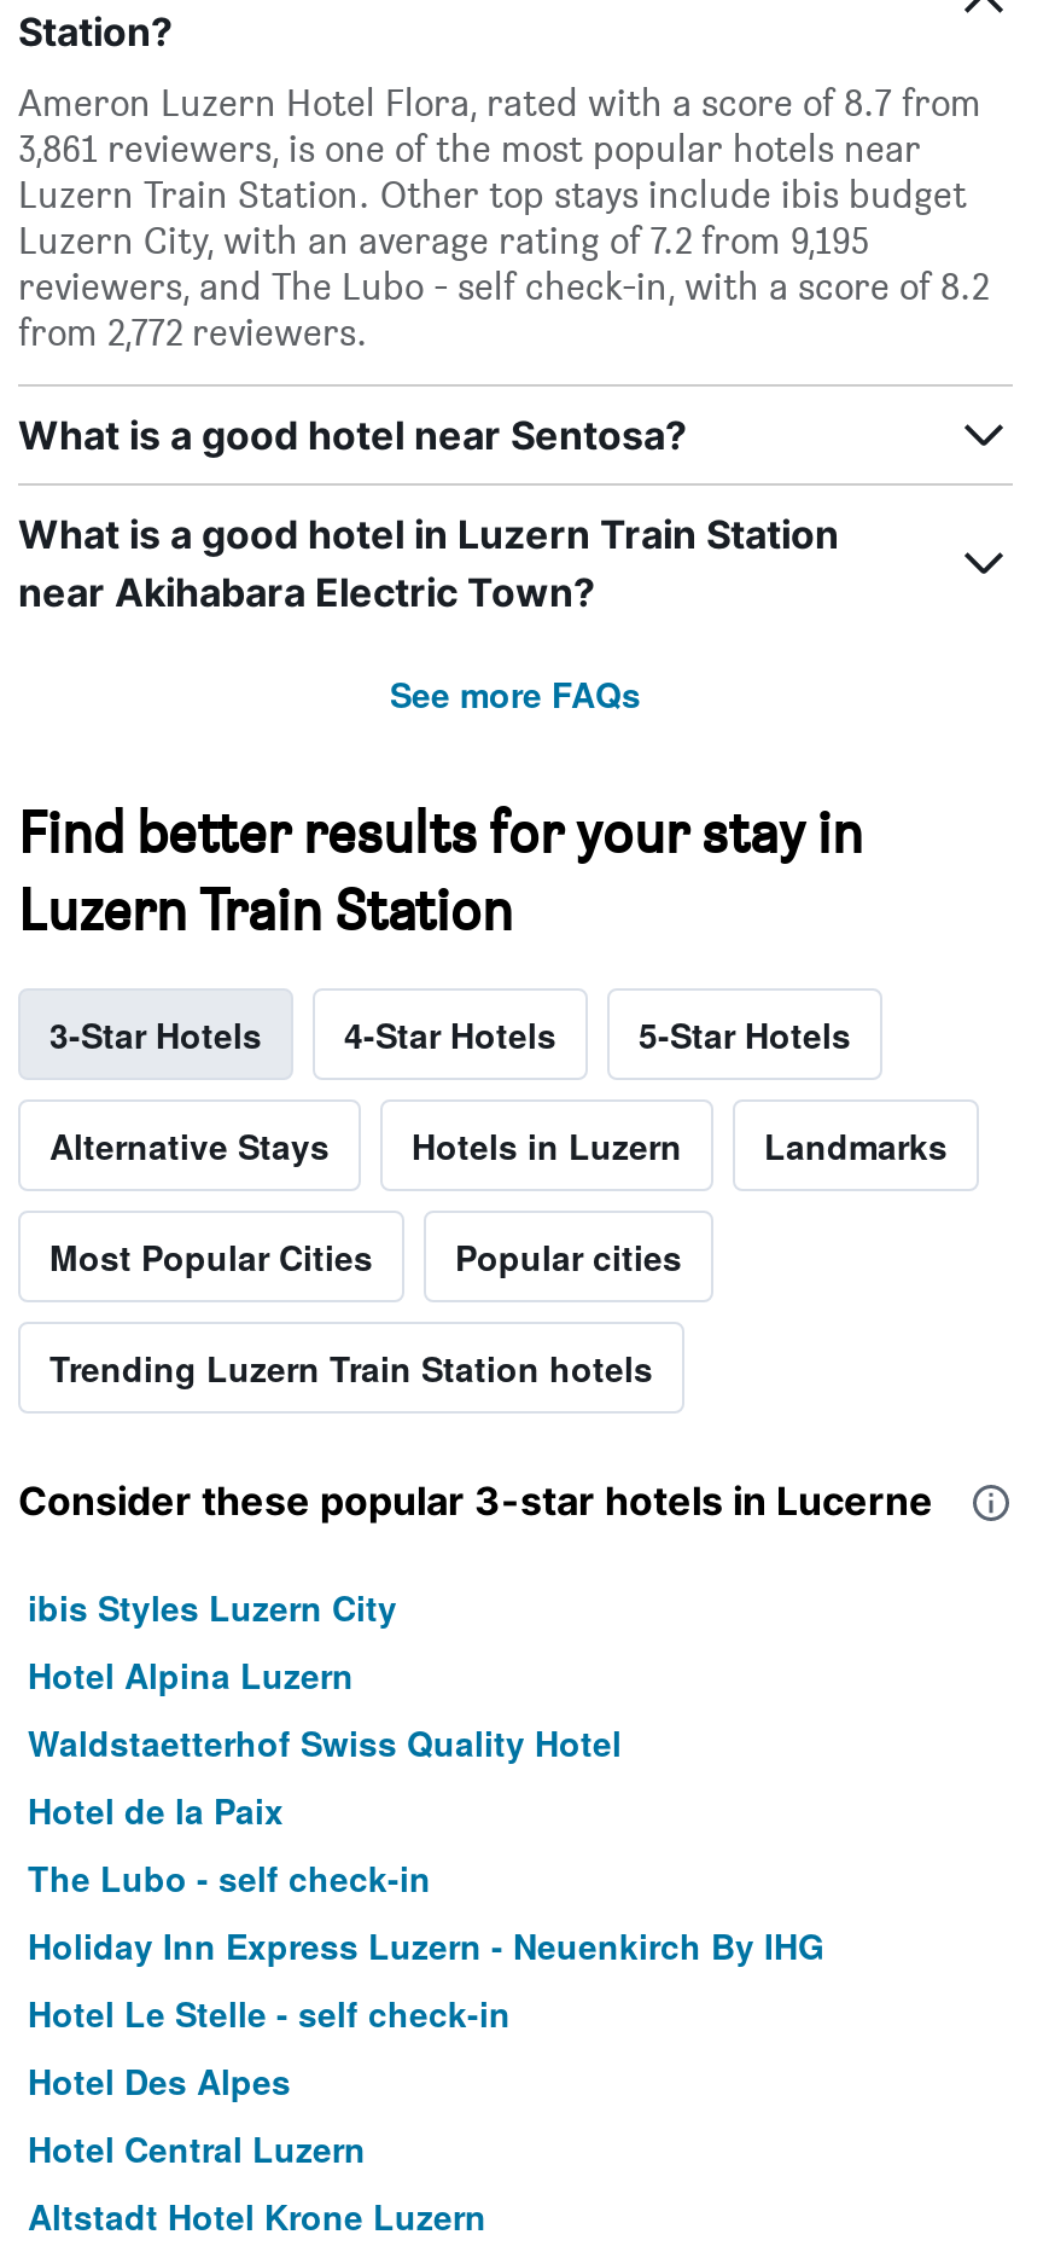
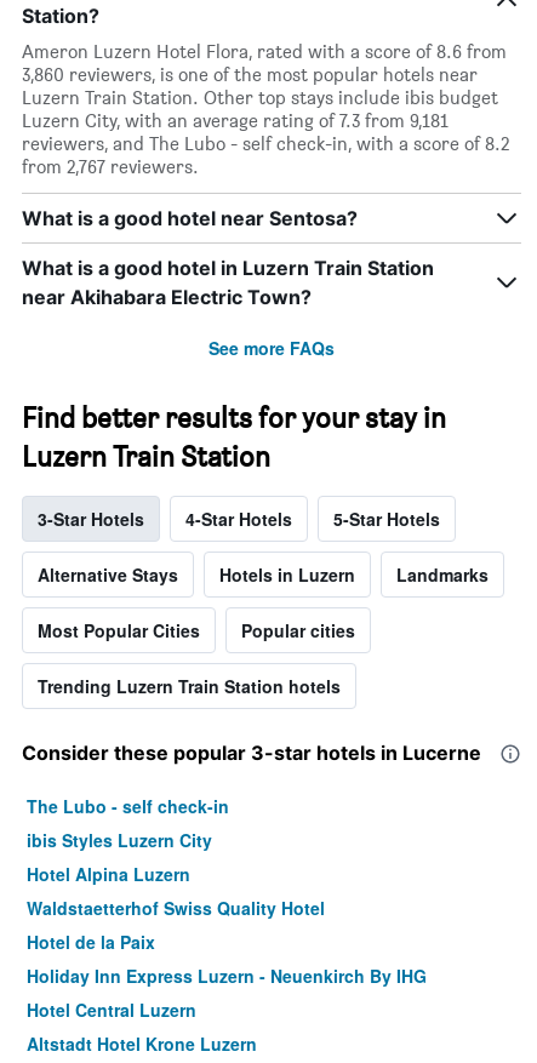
- Ameron Luzern Hotel Flora, rated with a score of 8.7 from
+ Ameron Luzern Hotel Flora, rated with a score of 8.6 from

- 3,861 reviewers, is one of the most popular hotels near
+ 3,860 reviewers, is one of the most popular hotels near

- Luzern City, with an average rating of 7.2 from 9,195
+ Luzern City, with an average rating of 7.3 from 9,181

- from 2,772 reviewers.
+ from 2,767 reviewers.

moved down: ibis Styles Luzern City | Hotel Alpina Luzern | Waldstaetterhof Swiss Quality Hotel | Hotel de la Paix

moved up: The Lubo - self check-in

- Hotel Le Stelle - self check-in
- Hotel Des Alpes
